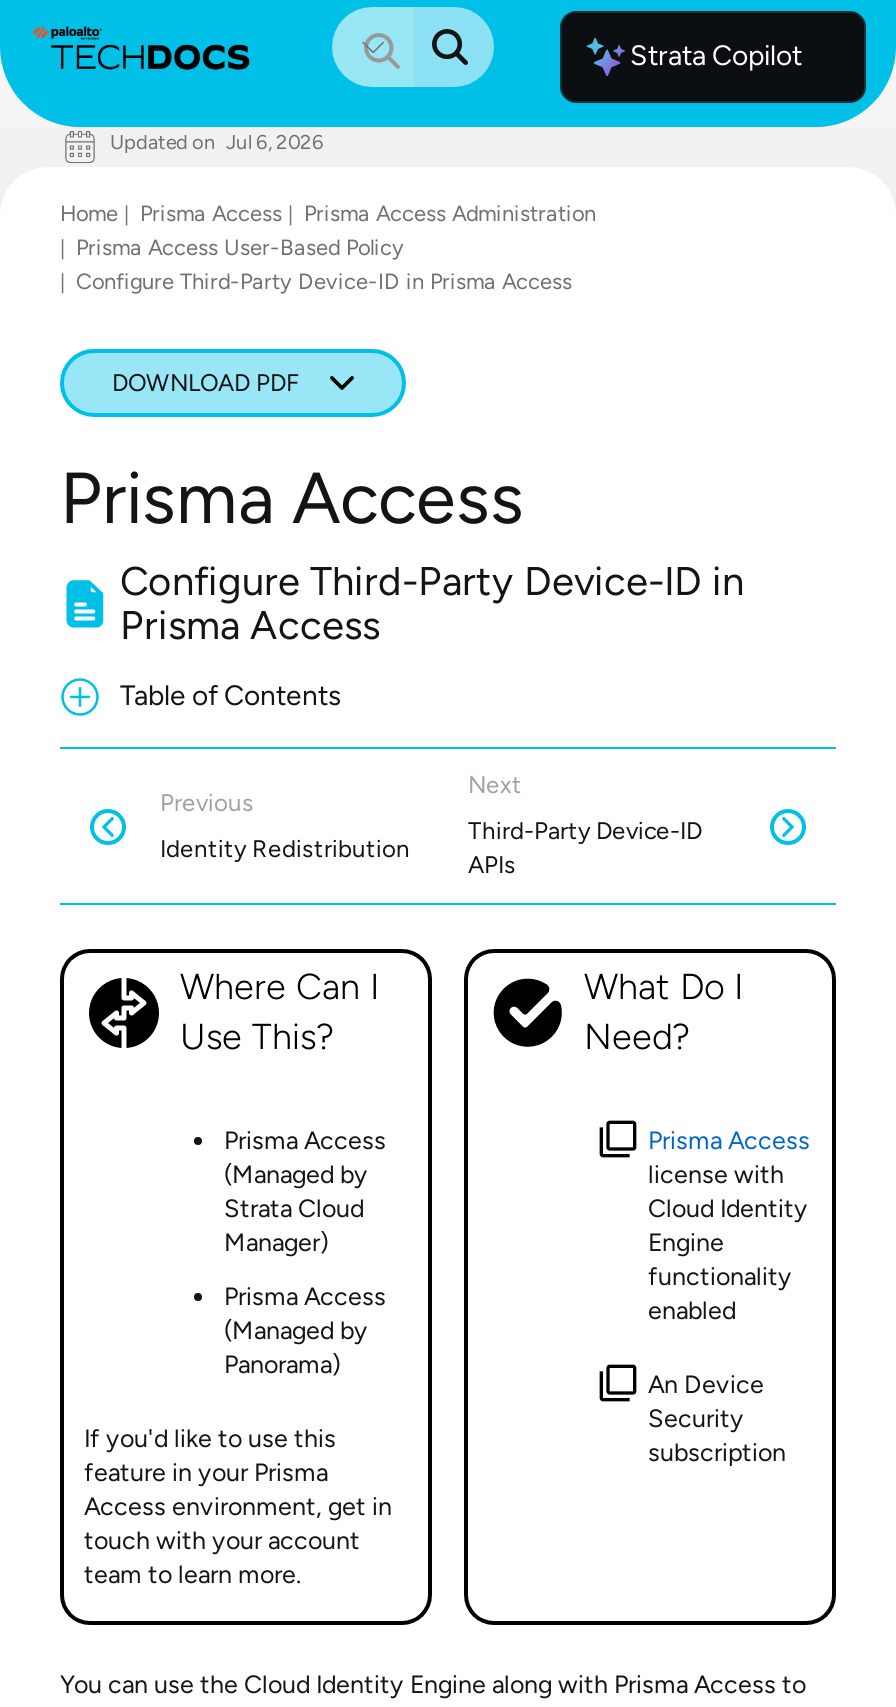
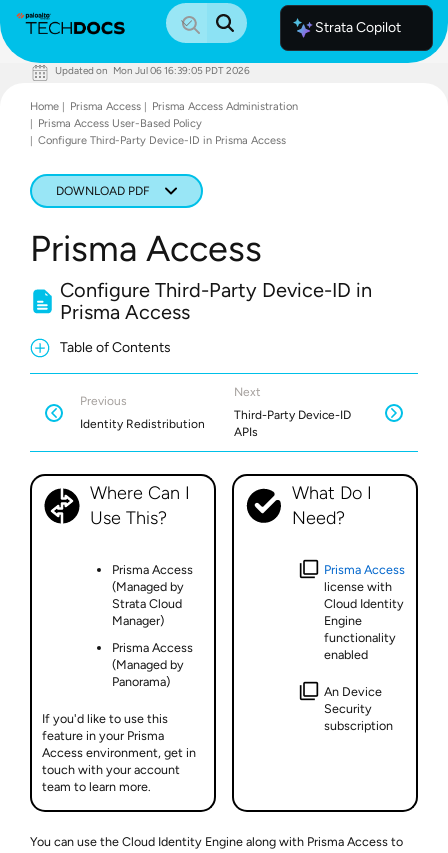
- Updated on Jul 6, 2026
+ Updated on Mon Jul 06 16:39:05 PDT 2026
